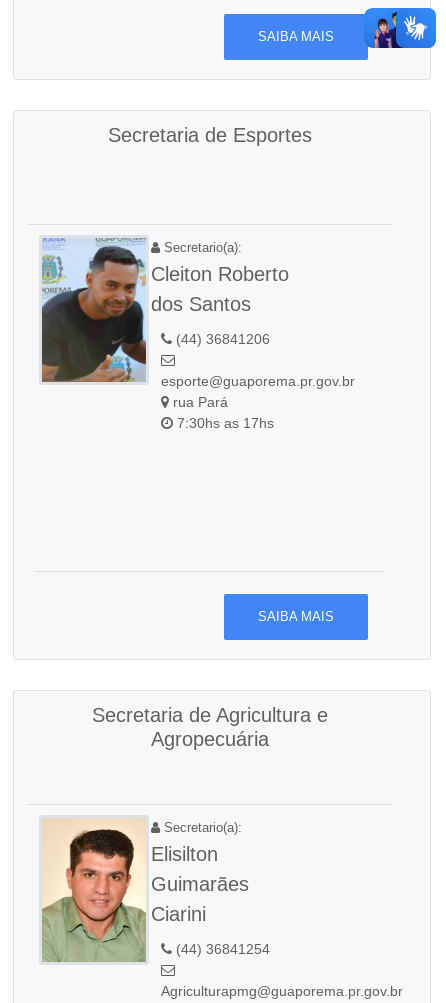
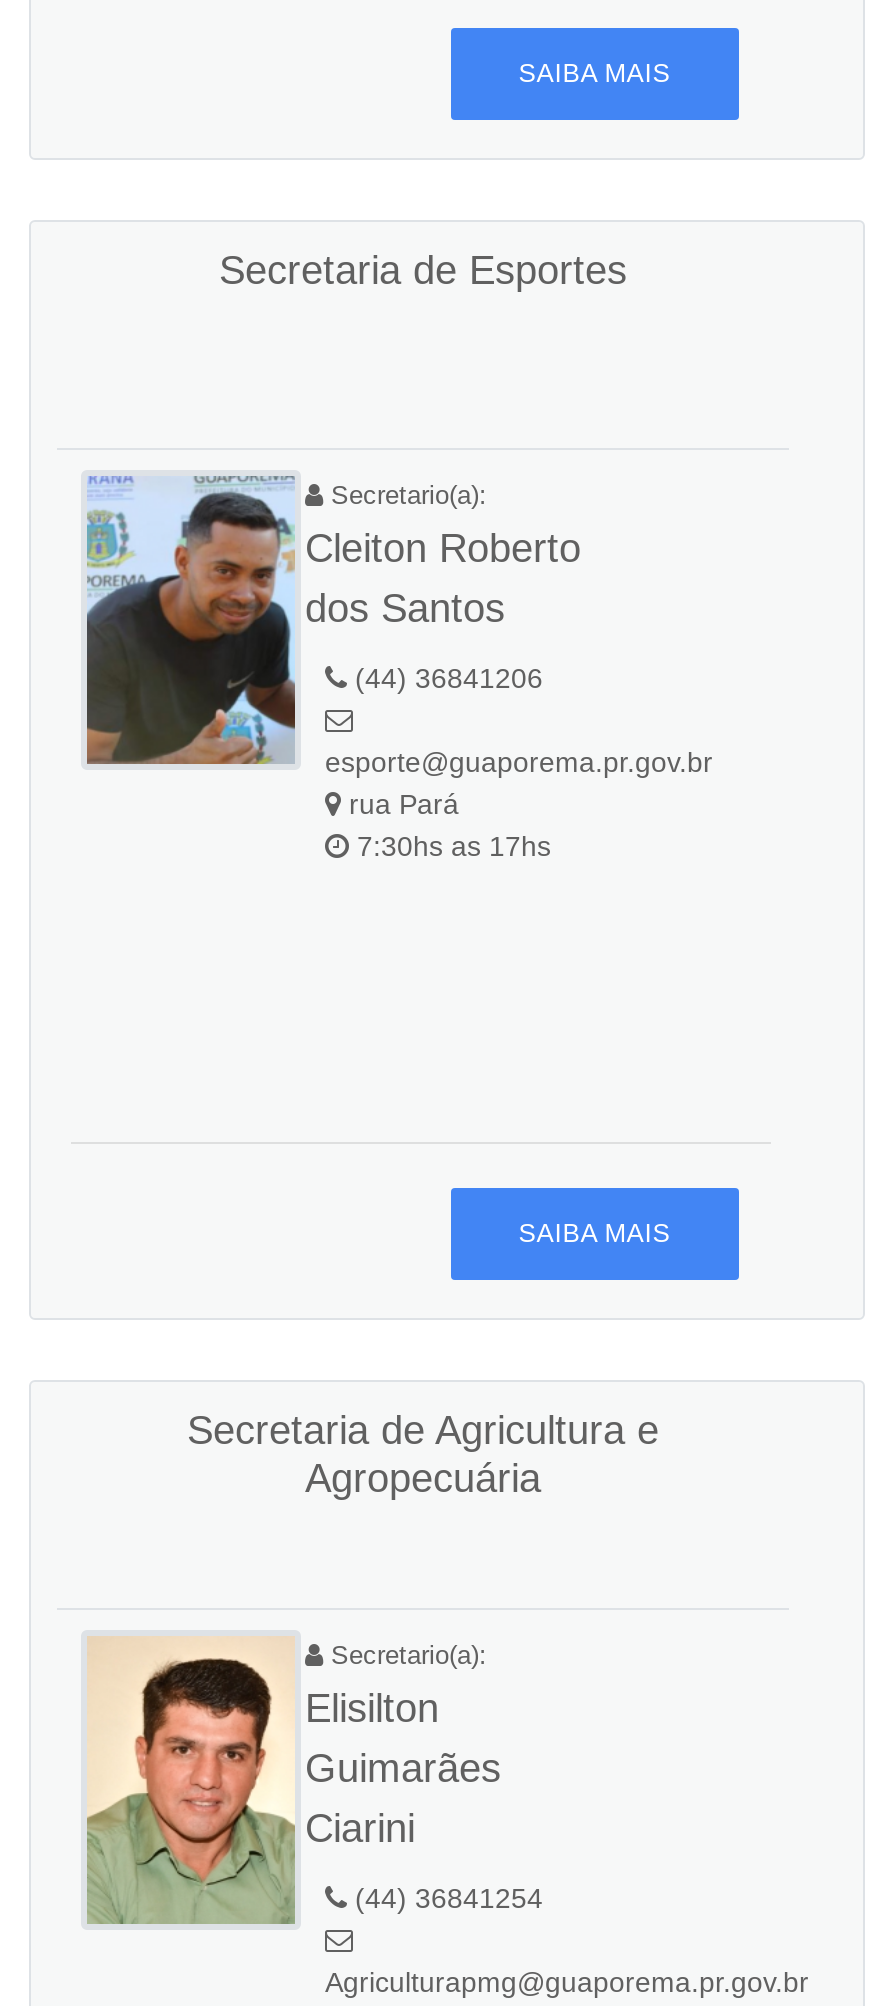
- [image]
